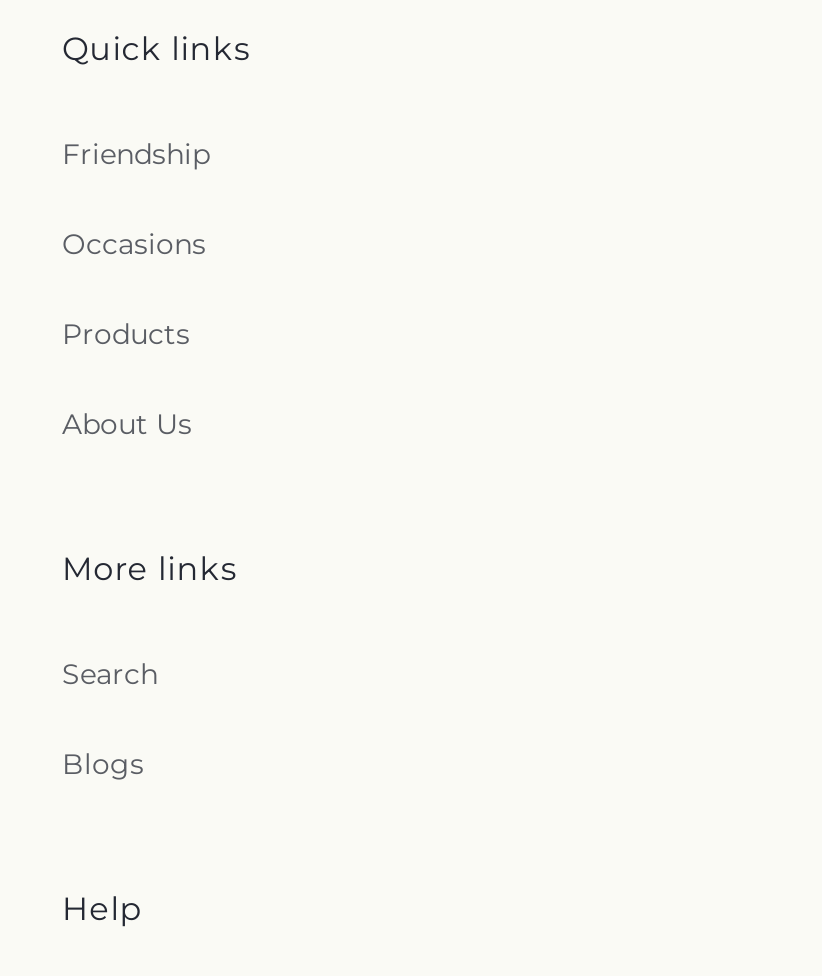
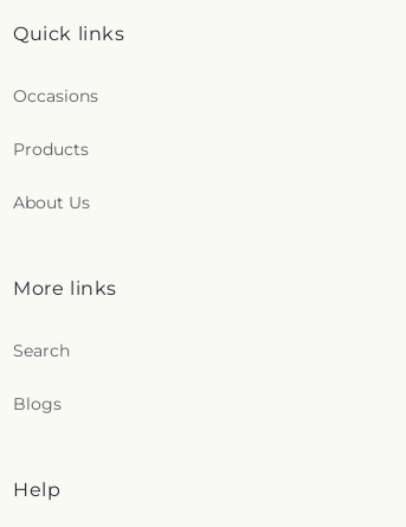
- Friendship
